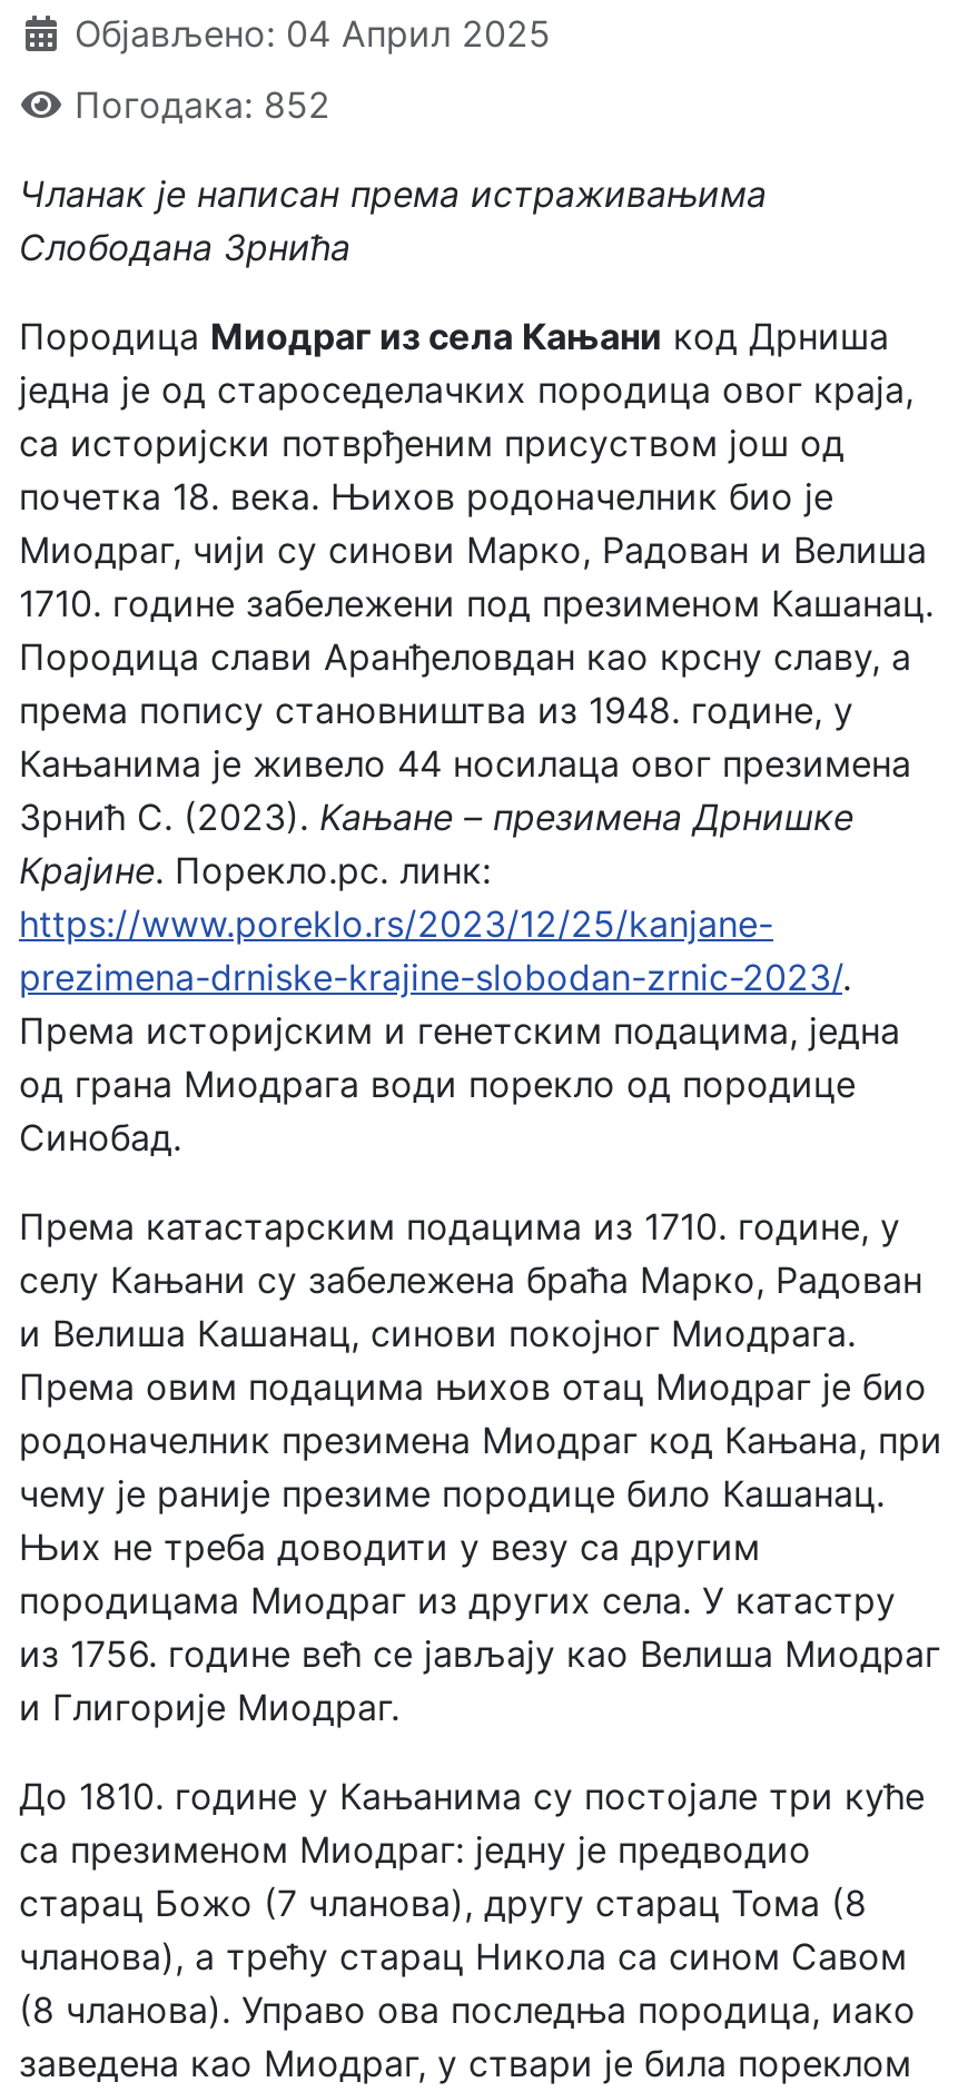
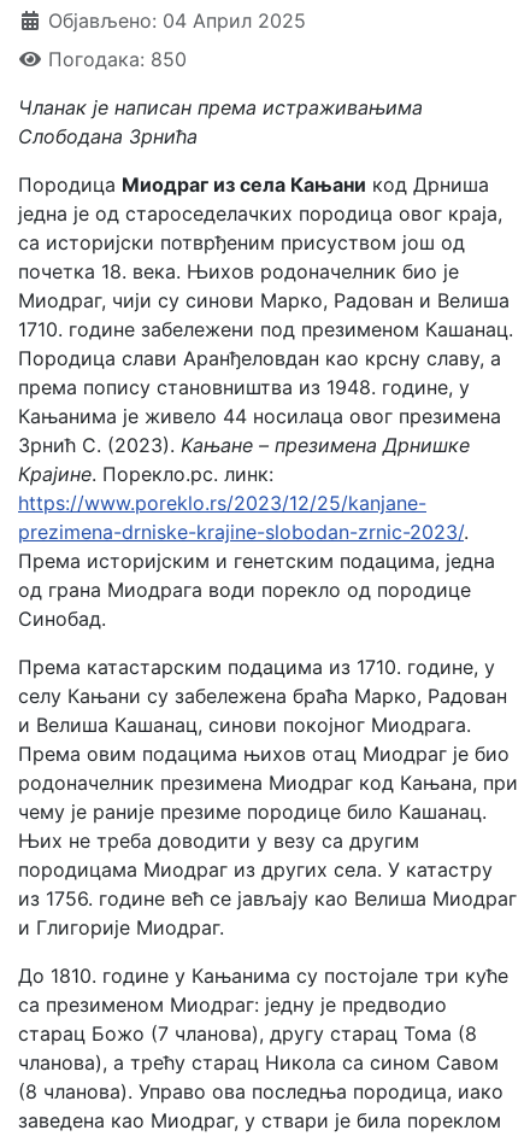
- Погодака: 852
+ Погодака: 850
